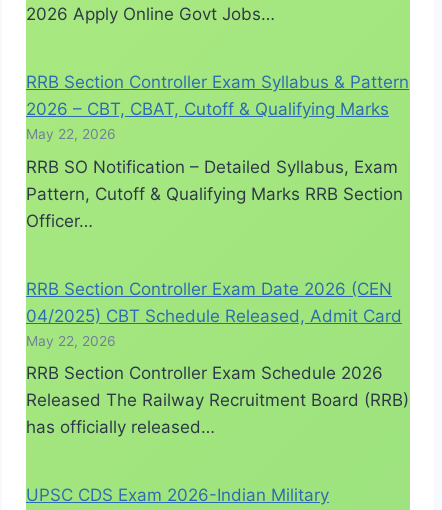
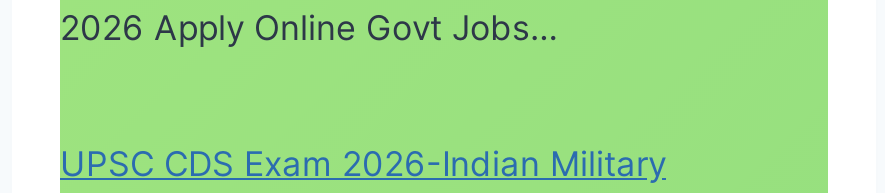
- RRB Section Controller Exam Syllabus & Pattern
- 2026 – CBT, CBAT, Cutoff & Qualifying Marks
- May 22, 2026
- RRB SO Notification – Detailed Syllabus, Exam
- Pattern, Cutoff & Qualifying Marks RRB Section
- Officer…
- RRB Section Controller Exam Date 2026 (CEN
- 04/2025) CBT Schedule Released, Admit Card
- May 22, 2026
- RRB Section Controller Exam Schedule 2026
- Released The Railway Recruitment Board (RRB)
- has officially released…
